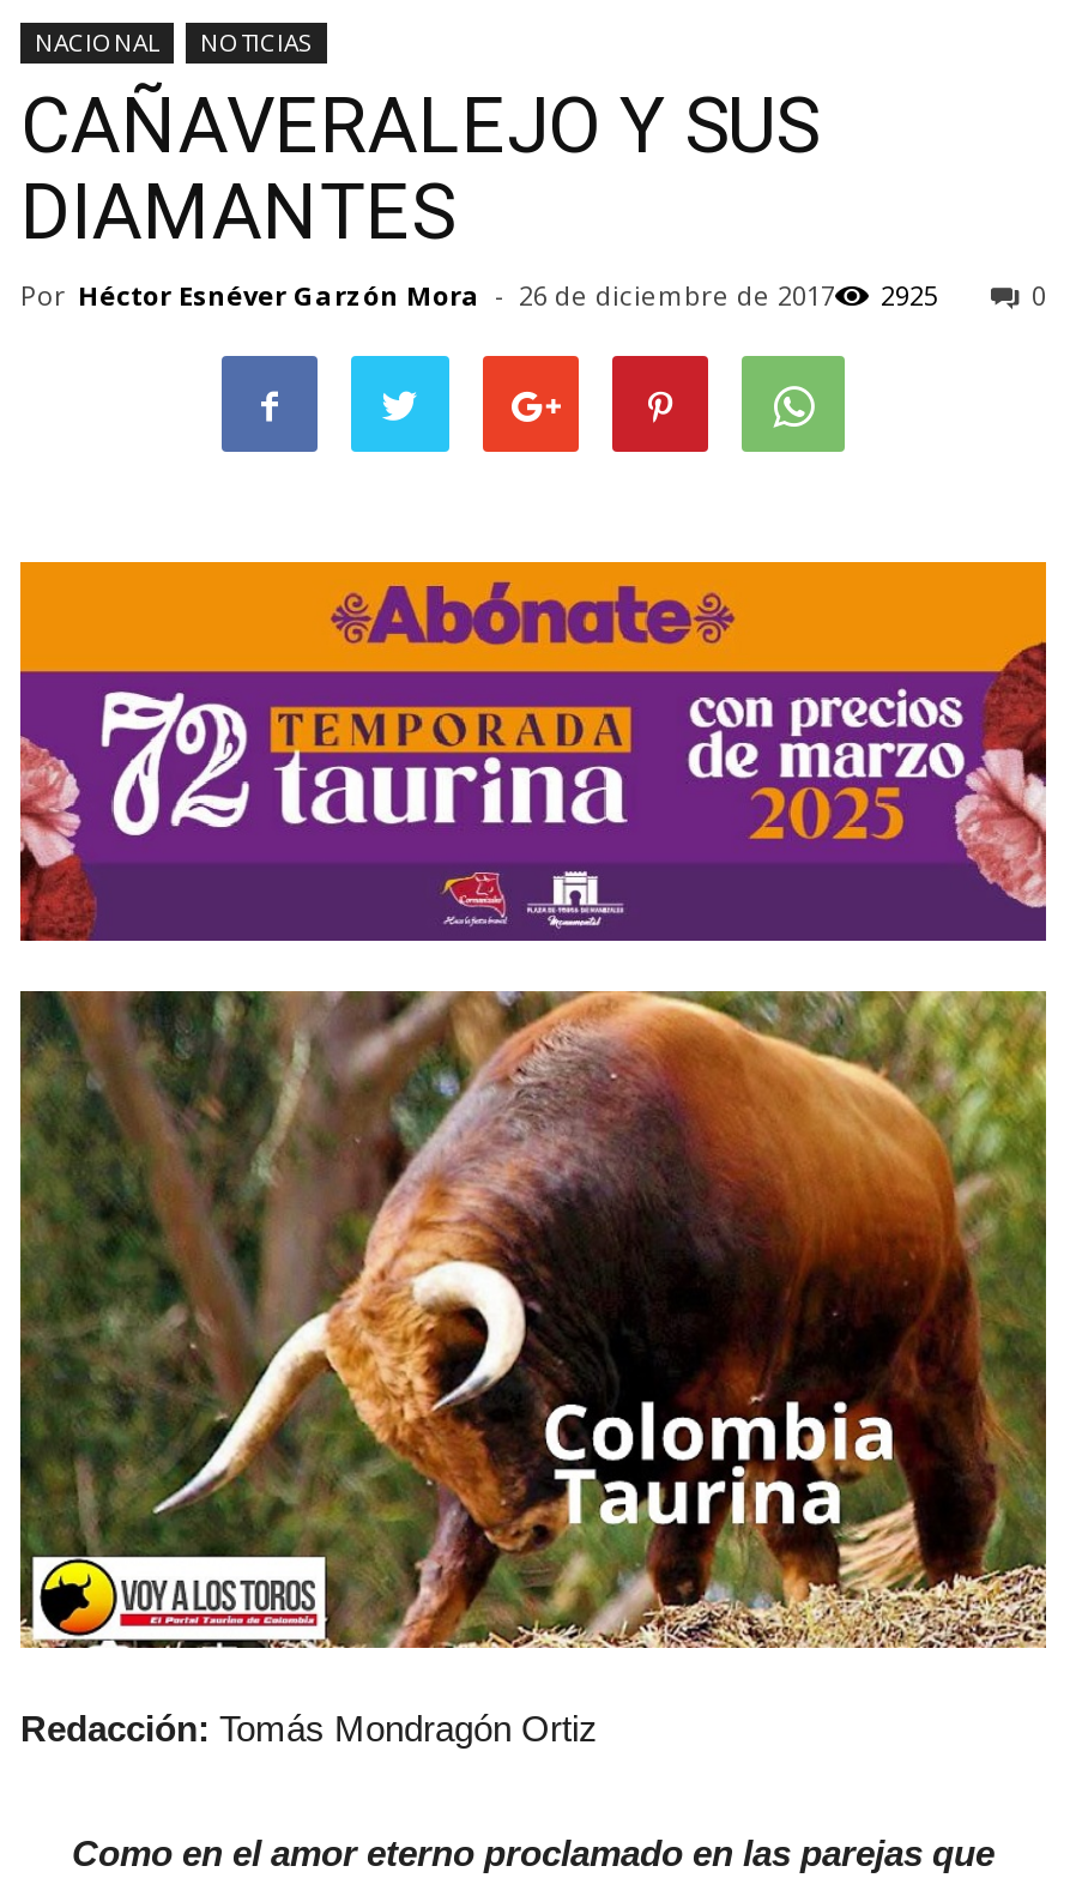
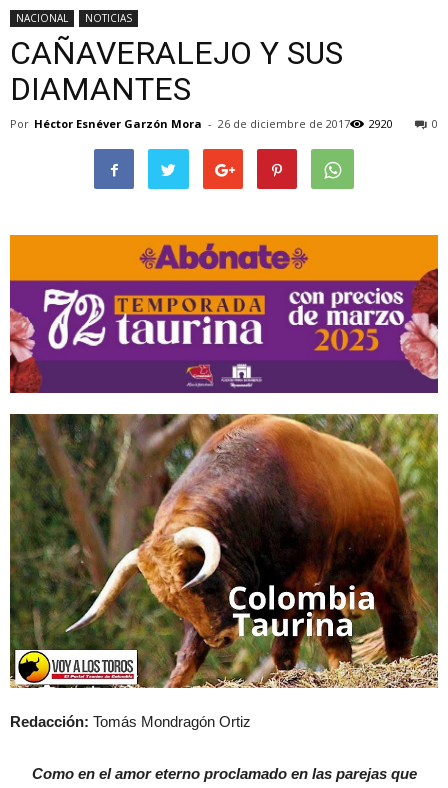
- 2925
+ 2920
